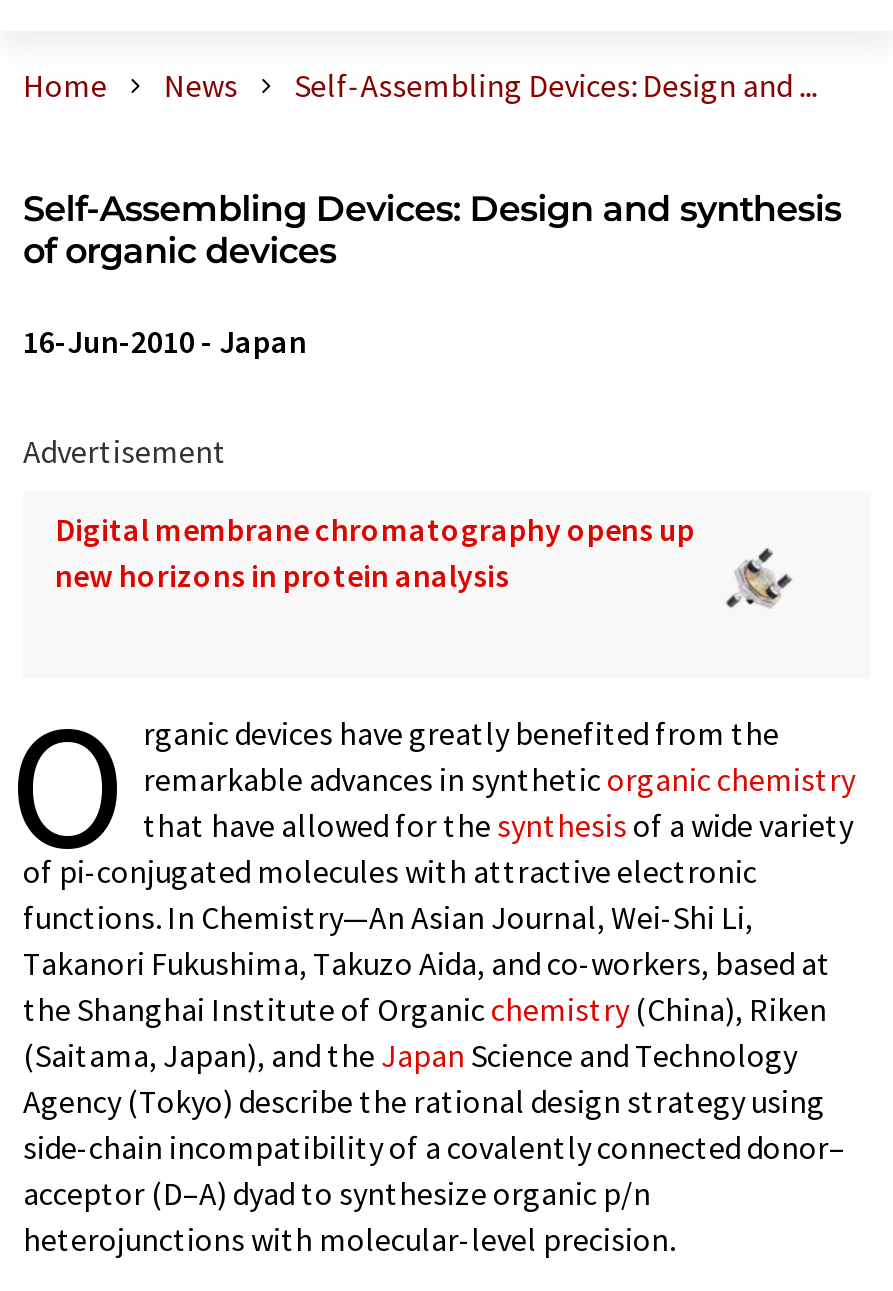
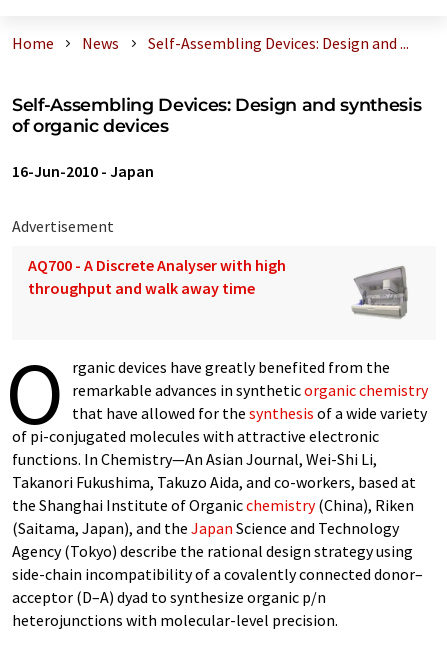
- Digital membrane chromatography opens up
- new horizons in protein analysis
+ AQ700 - A Discrete Analyser with high
+ throughput and walk away time

- [image]
+ [image]
